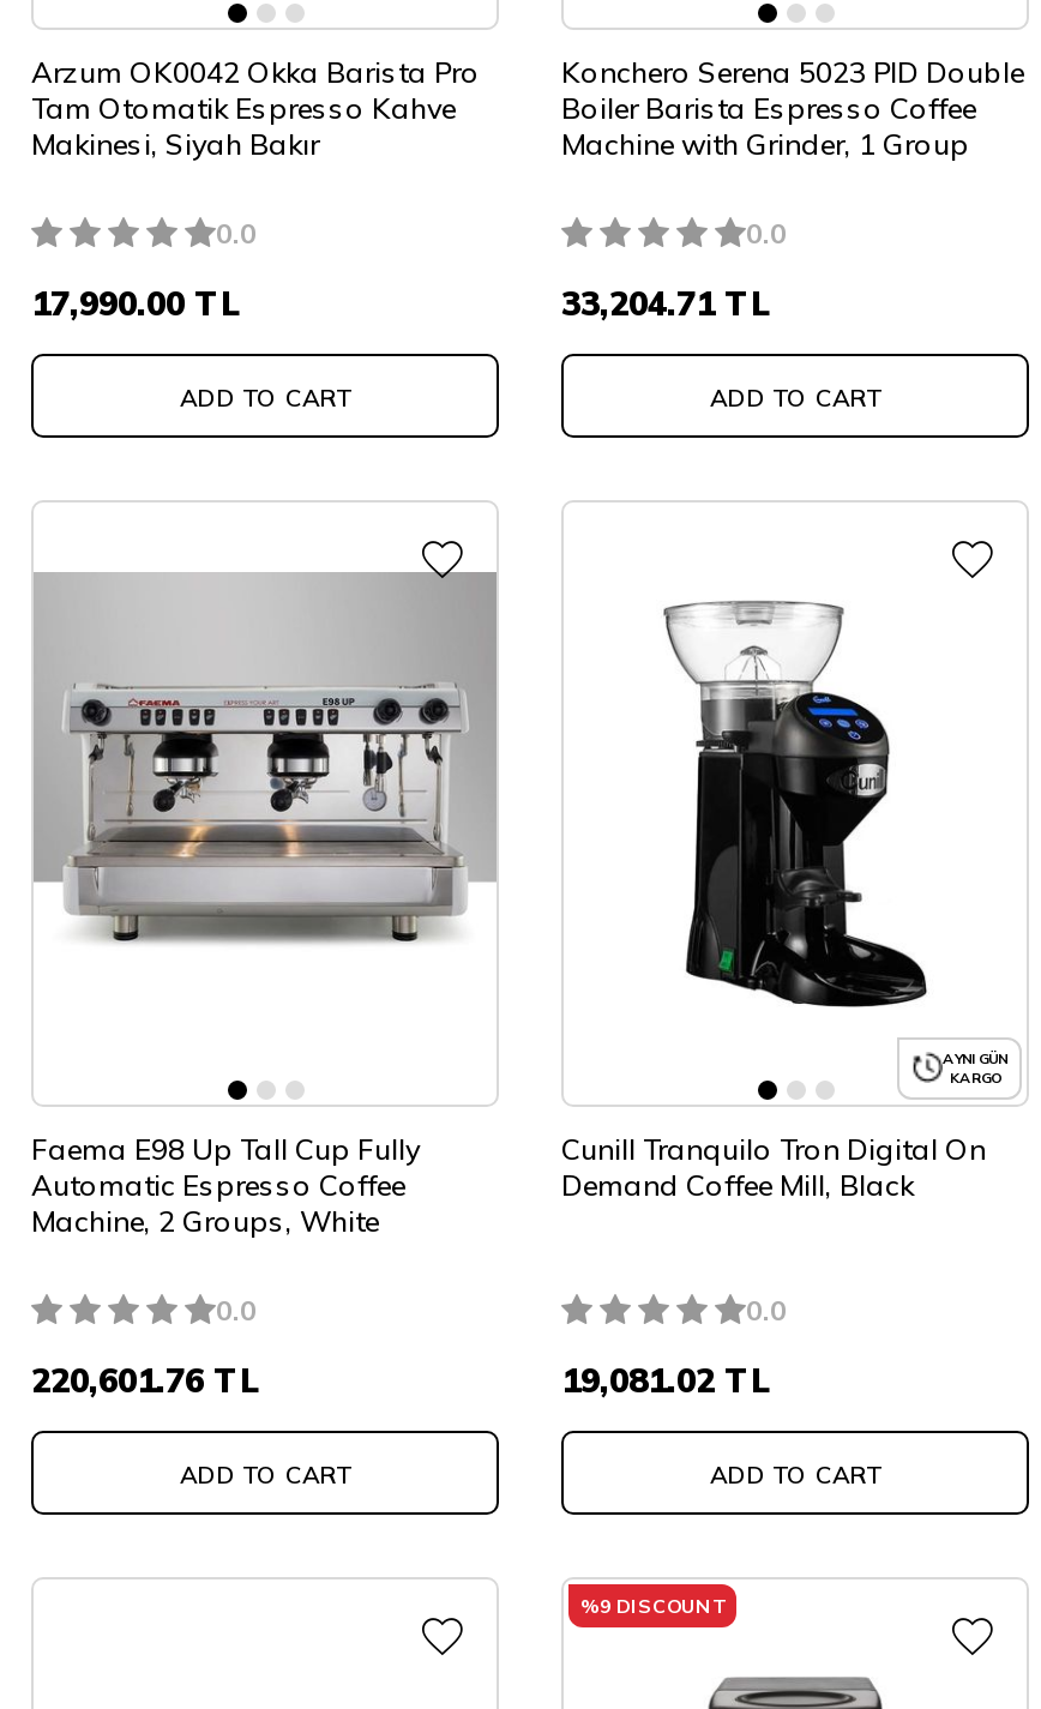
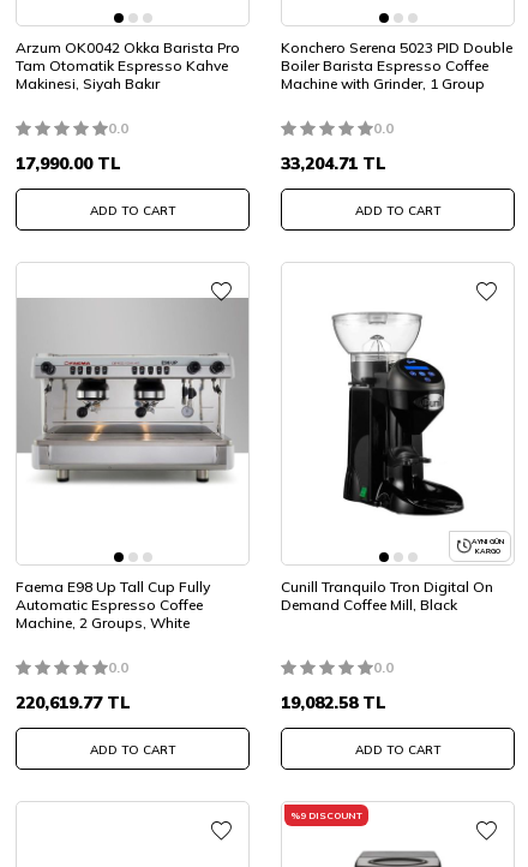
- 220,601.76 TL
+ 220,619.77 TL

- 19,081.02 TL
+ 19,082.58 TL
